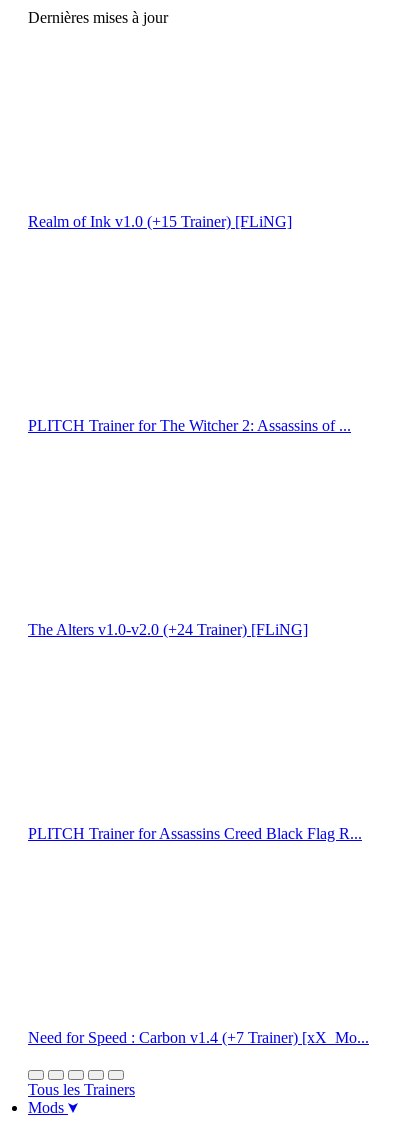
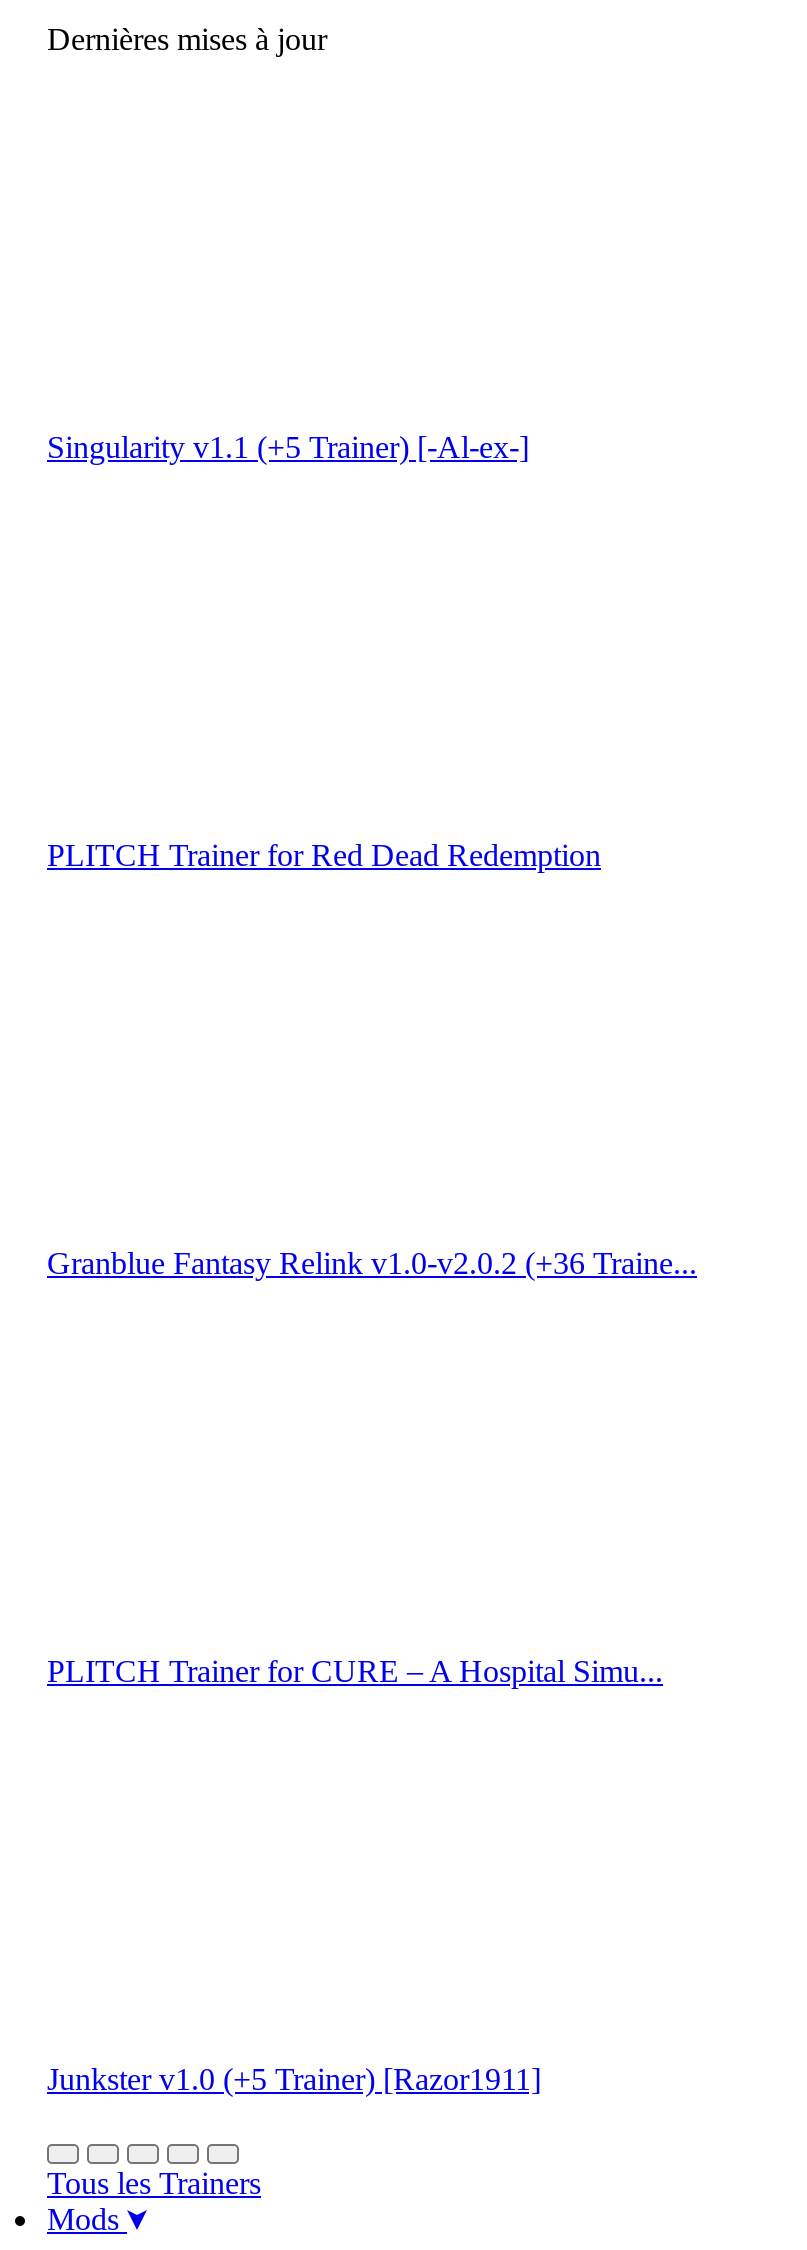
- Realm of Ink v1.0 (+15 Trainer) [FLiNG]
+ Singularity v1.1 (+5 Trainer) [-Al-ex-]

- PLITCH Trainer for The Witcher 2: Assassins of ...
+ PLITCH Trainer for Red Dead Redemption

- The Alters v1.0-v2.0 (+24 Trainer) [FLiNG]
+ Granblue Fantasy Relink v1.0-v2.0.2 (+36 Traine...

- PLITCH Trainer for Assassins Creed Black Flag R...
+ PLITCH Trainer for CURE – A Hospital Simu...

- Need for Speed : Carbon v1.4 (+7 Trainer) [xX_Mo...
+ Junkster v1.0 (+5 Trainer) [Razor1911]
